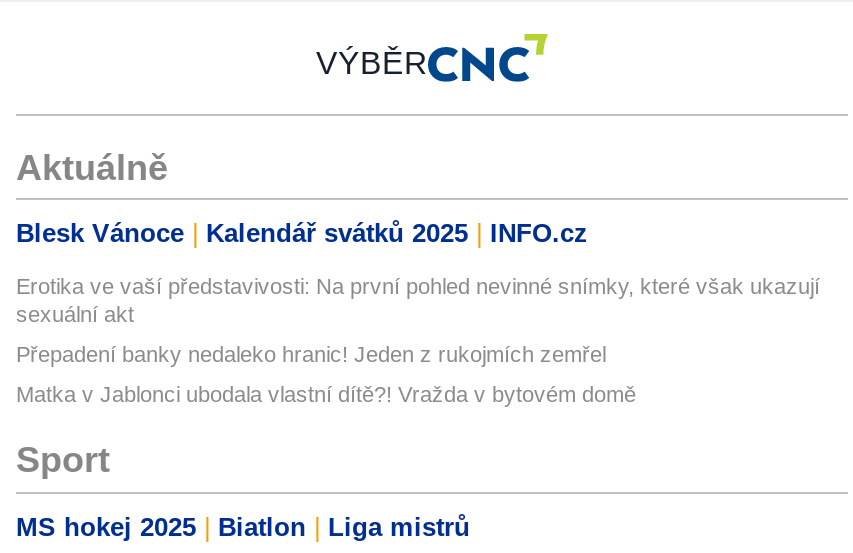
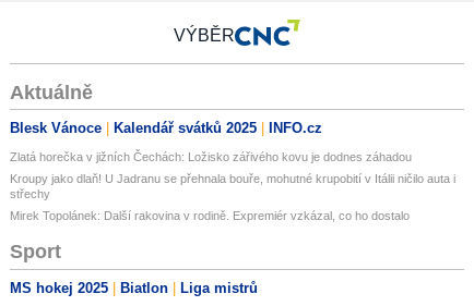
- Erotika ve vaší představivosti: Na první pohled nevinné snímky, které však ukazují
- sexuální akt
+ Zlatá horečka v jižních Čechách: Ložisko zářivého kovu je dodnes záhadou

- Přepadení banky nedaleko hranic! Jeden z rukojmích zemřel
+ Kroupy jako dlaň! U Jadranu se přehnala bouře, mohutné krupobití v Itálii ničilo auta i
+ střechy

- Matka v Jablonci ubodala vlastní dítě?! Vražda v bytovém domě
+ Mirek Topolánek: Další rakovina v rodině. Expremiér vzkázal, co ho dostalo
